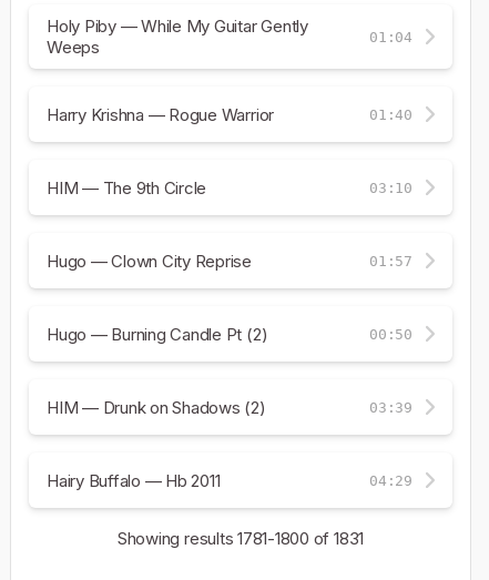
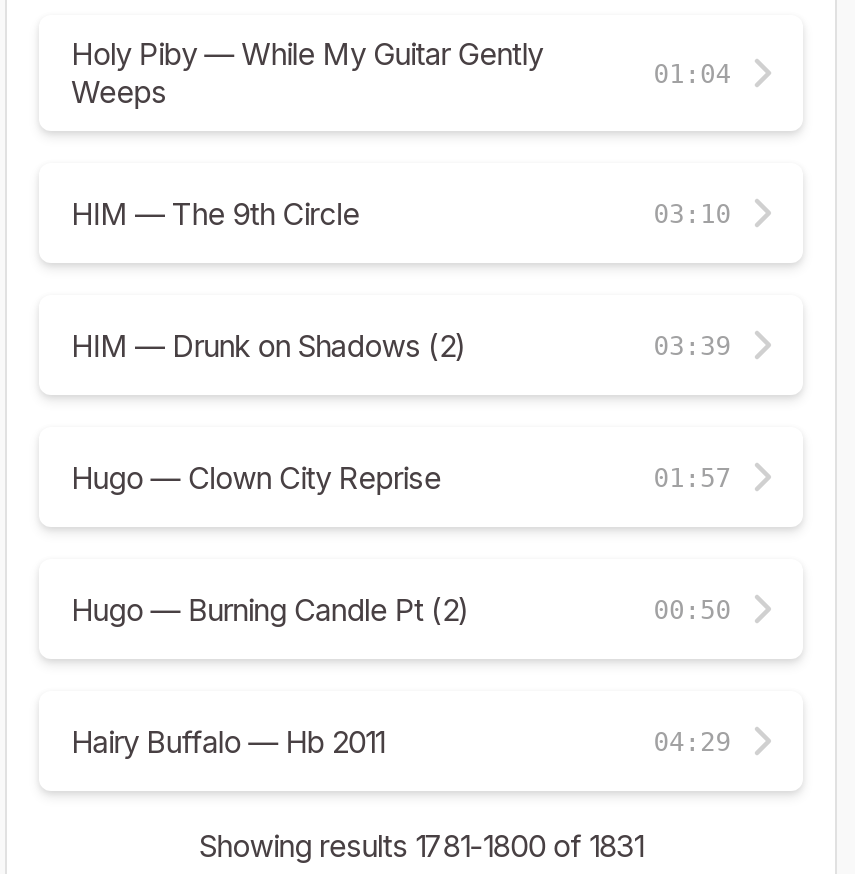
- Harry Krishna — Rogue Warrior
- 01:40

moved up: HIM — Drunk on Shadows (2) | 03:39
